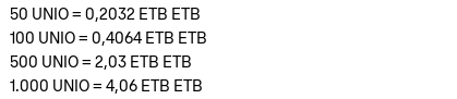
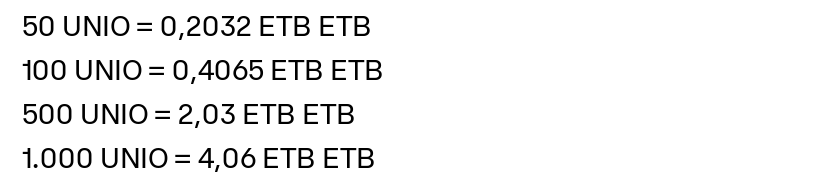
- 100 UNIO = 0,4064 ETB ETB
+ 100 UNIO = 0,4065 ETB ETB
